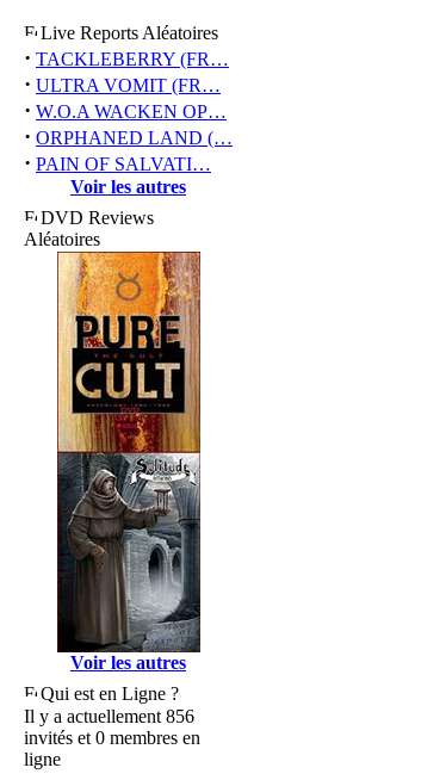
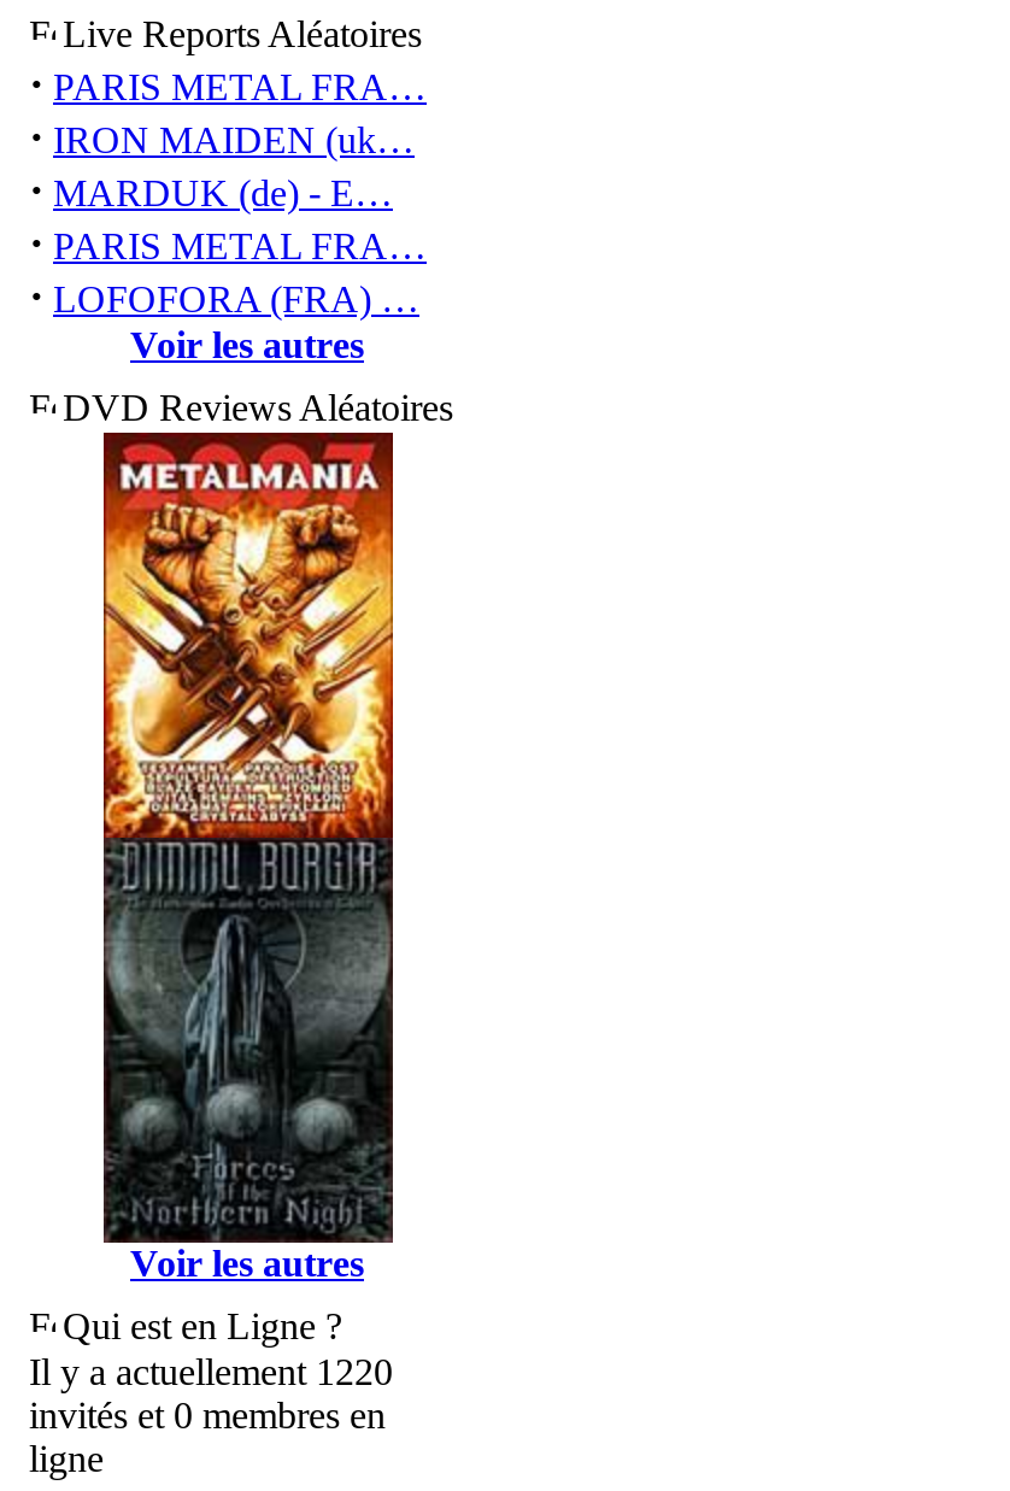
- · TACKLEBERRY (FR…
- · ULTRA VOMIT (FR…
- · W.O.A WACKEN OP…
- · ORPHANED LAND (…
- · PAIN OF SALVATI…
+ · PARIS METAL FRA…
+ · IRON MAIDEN (uk…
+ · MARDUK (de) - E…
+ · PARIS METAL FRA…
+ · LOFOFORA (FRA) …

- [image]
+ [image]

- Il y a actuellement 856
+ Il y a actuellement 1220
